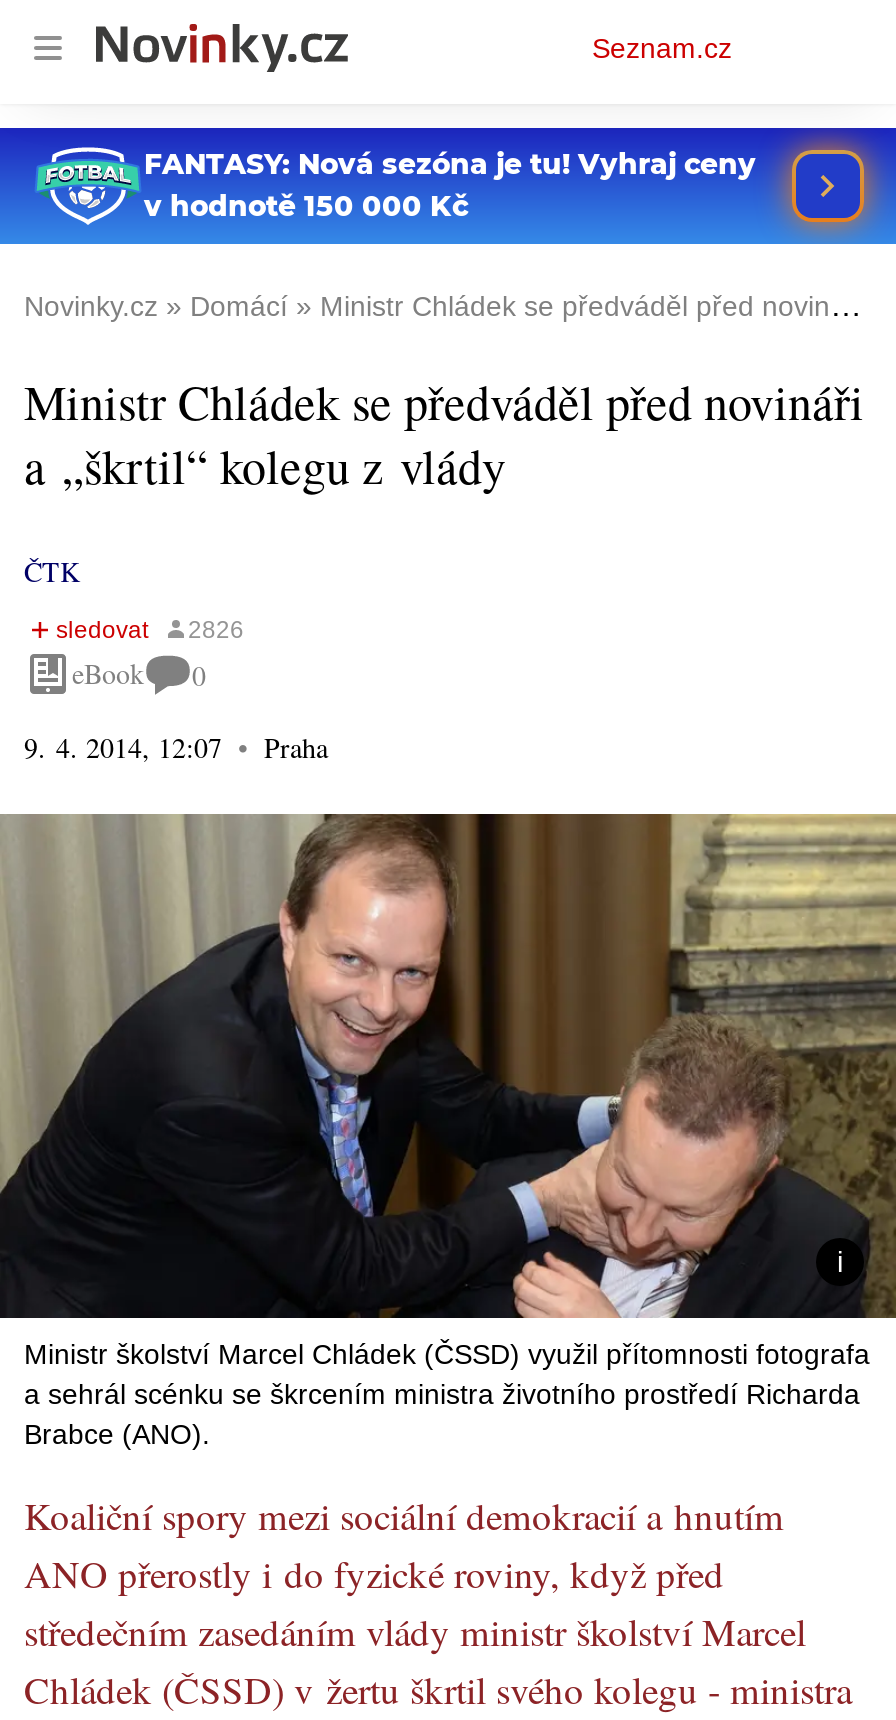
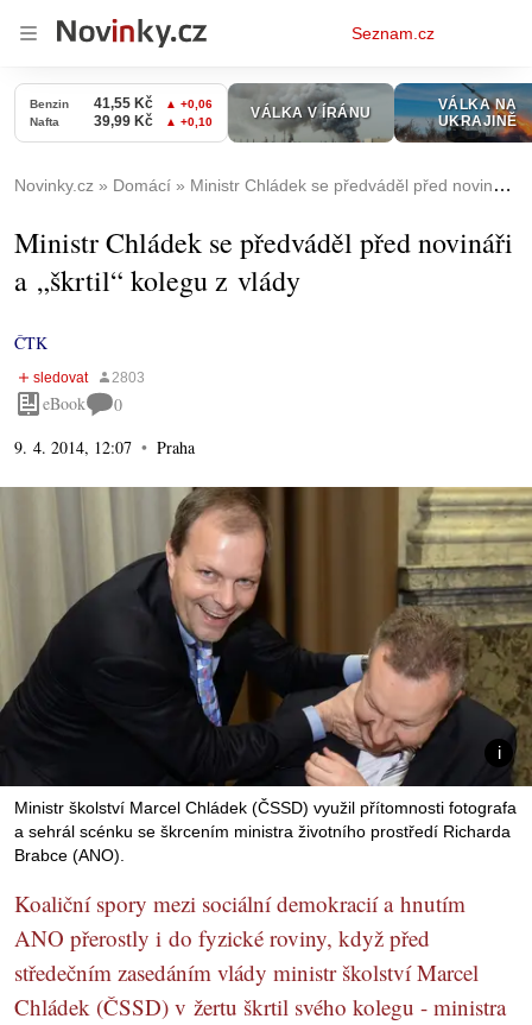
- [image]
+ [image]
